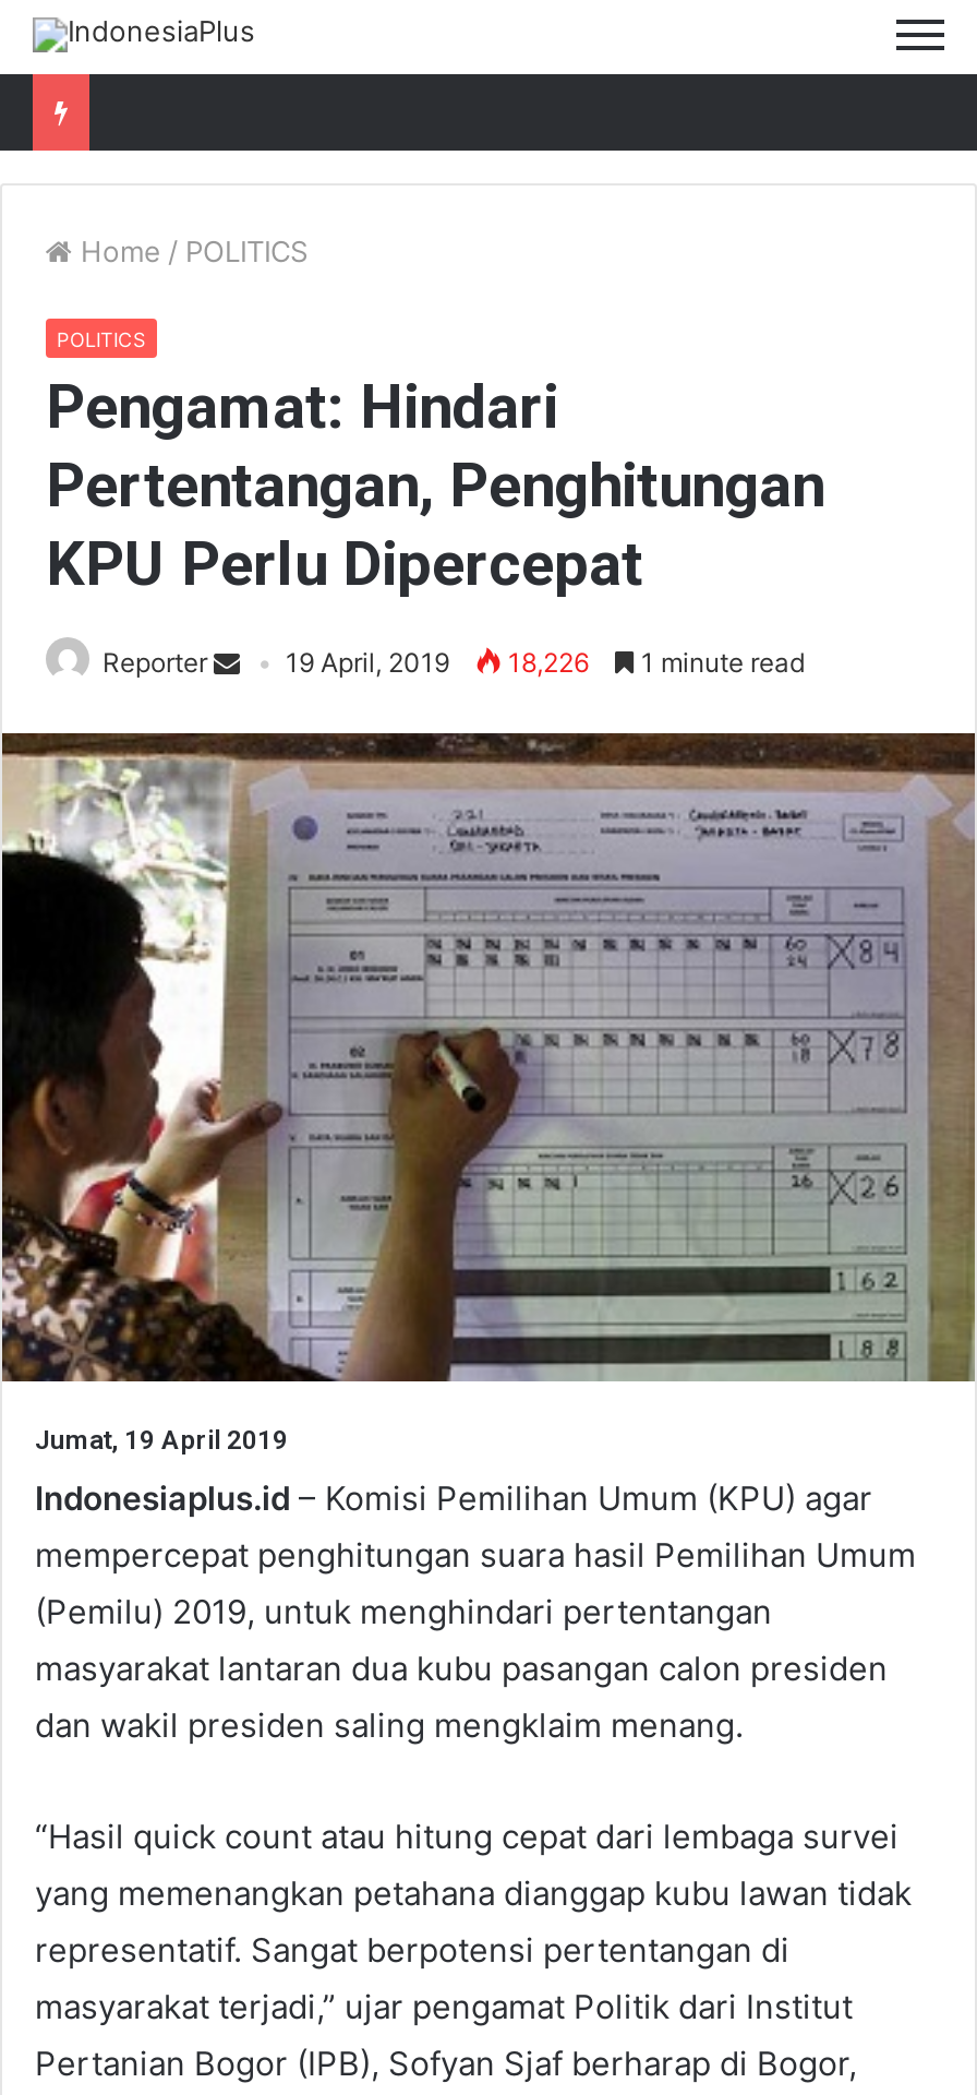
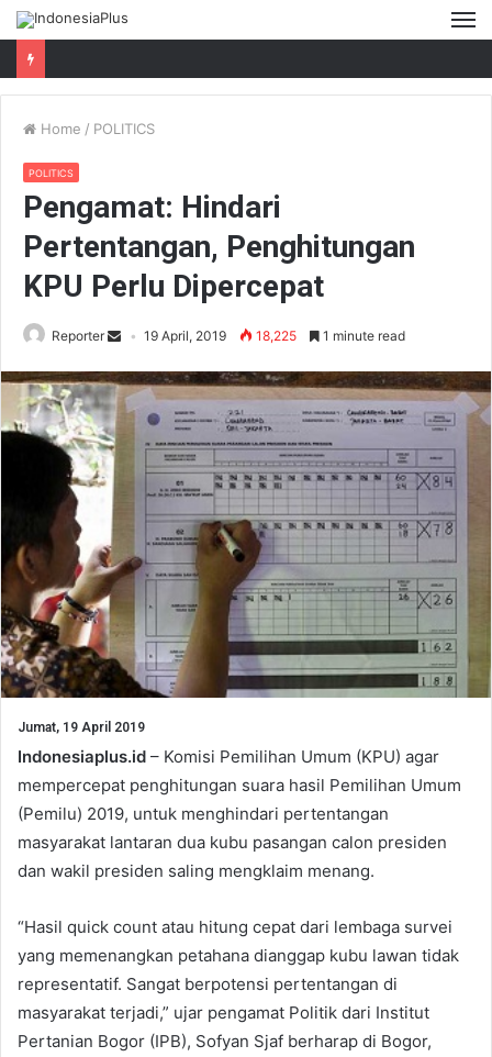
- 19 April, 2019 18,226 1 minute read
+ 19 April, 2019 18,225 1 minute read
